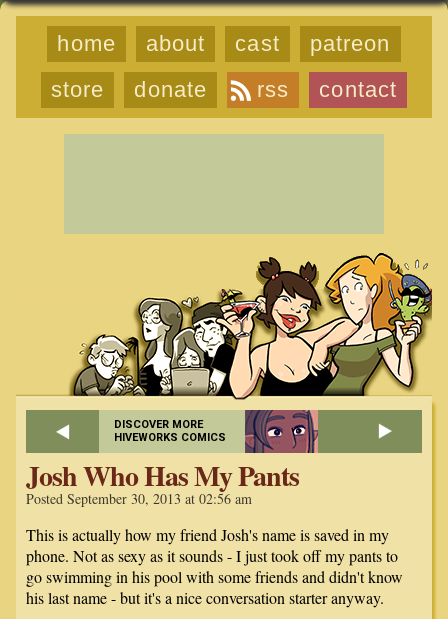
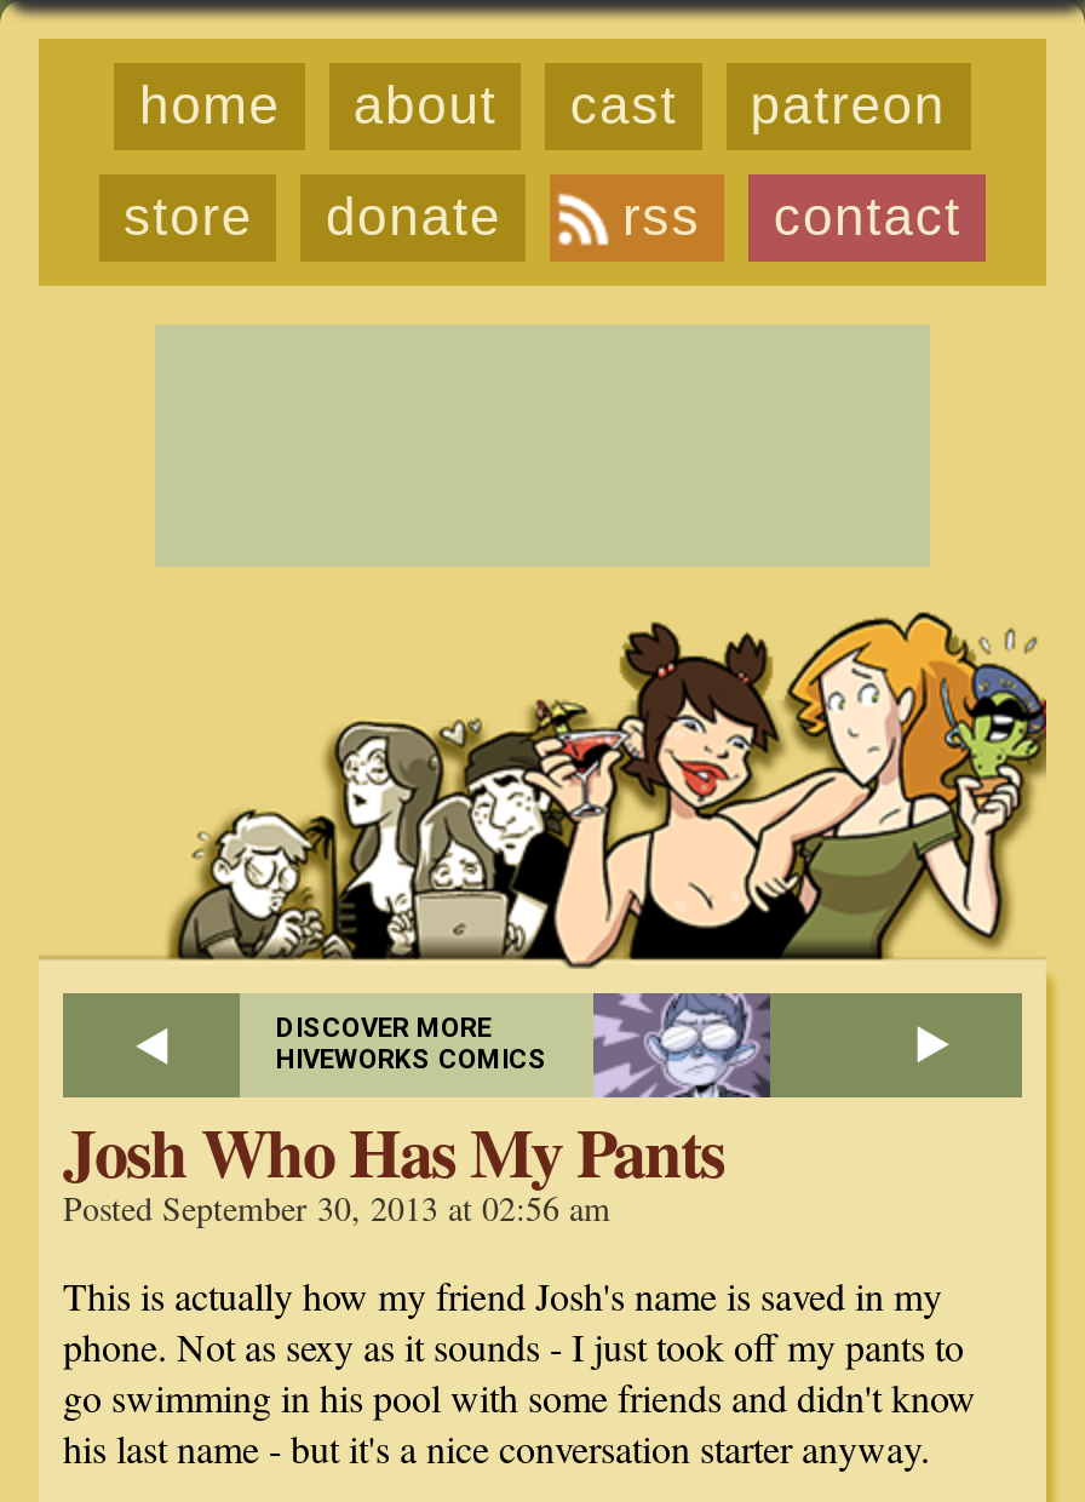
- [image]
+ [image]
